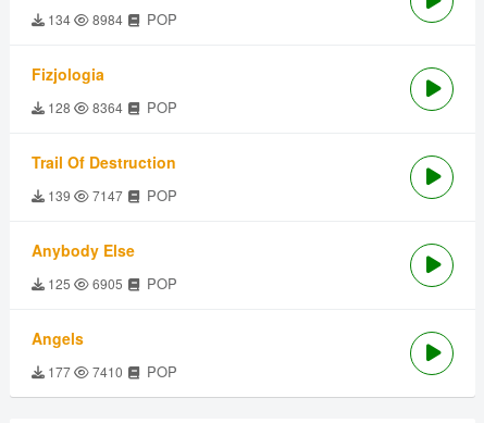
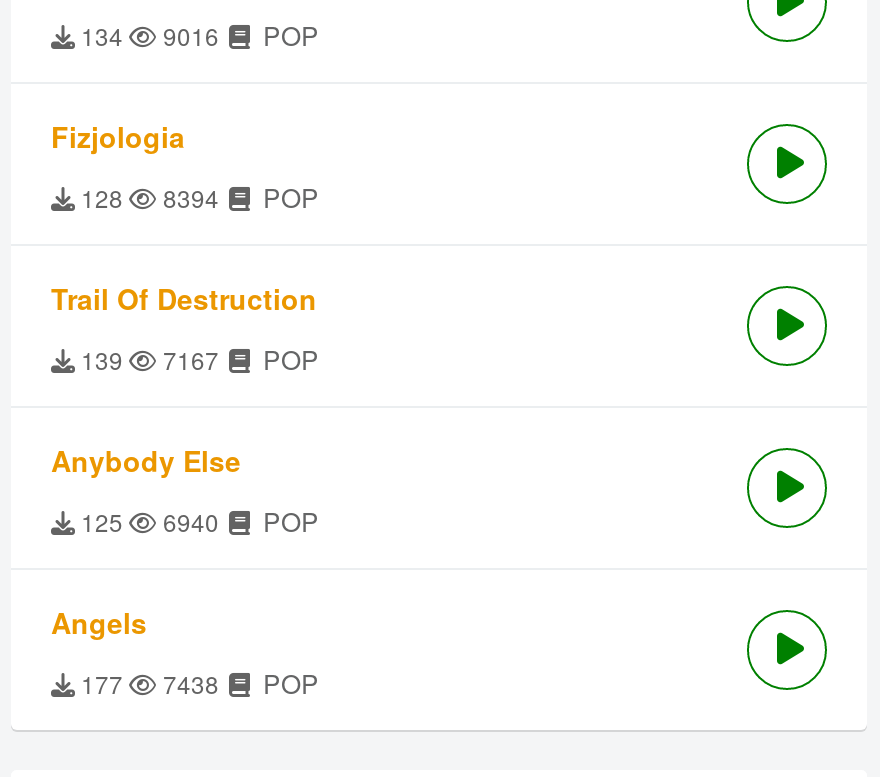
- 134 8984 POP
+ 134 9016 POP

- 128 8364 POP
+ 128 8394 POP

- 139 7147 POP
+ 139 7167 POP

- 125 6905 POP
+ 125 6940 POP

- 177 7410 POP
+ 177 7438 POP
